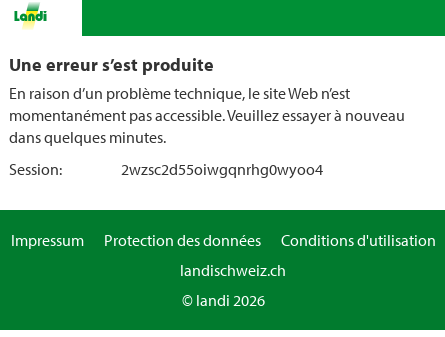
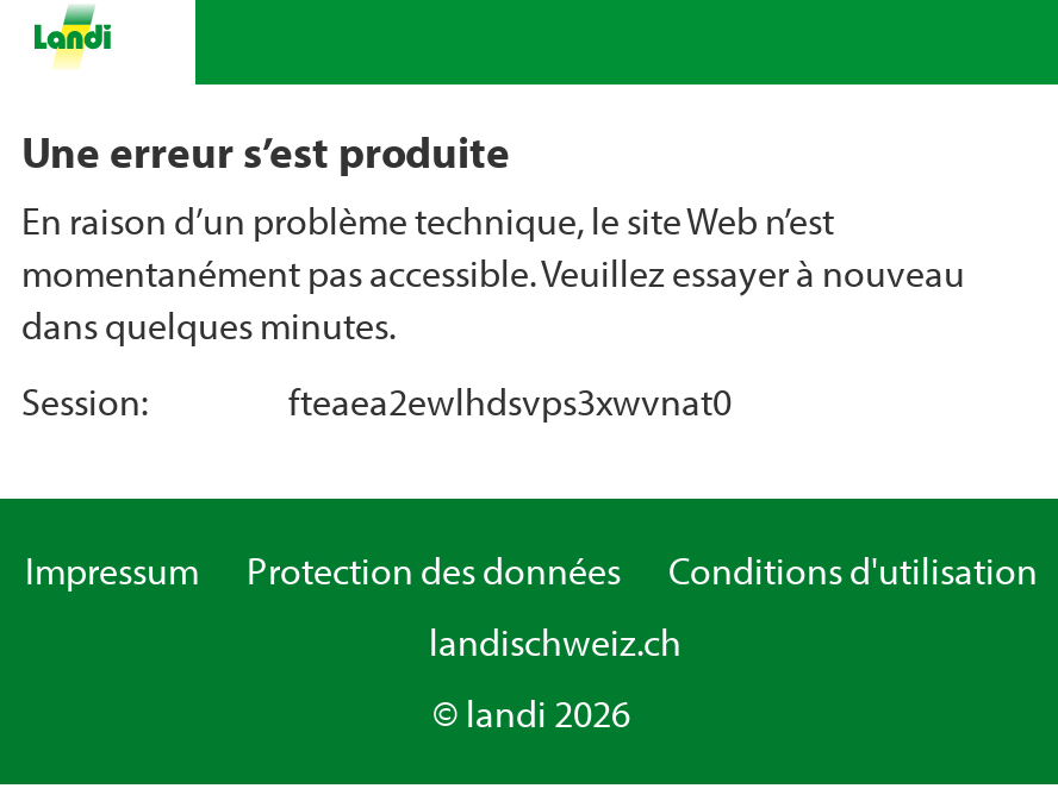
- 2wzsc2d55oiwgqnrhg0wyoo4
+ fteaea2ewlhdsvps3xwvnat0
